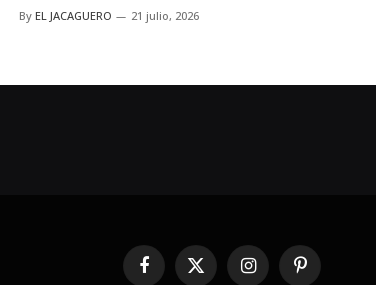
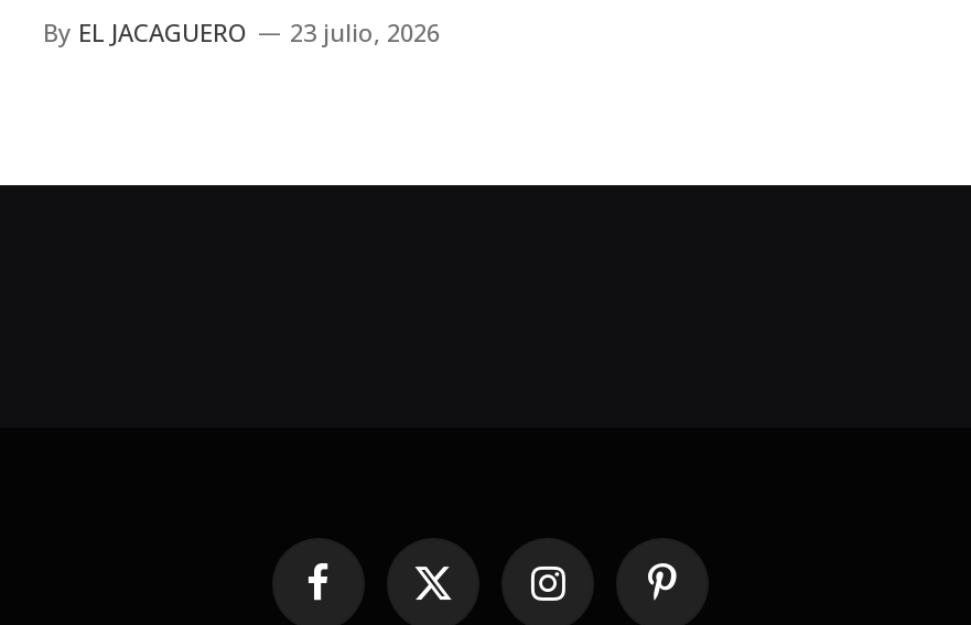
- By EL JACAGUERO 21 julio, 2026
+ By EL JACAGUERO 23 julio, 2026
